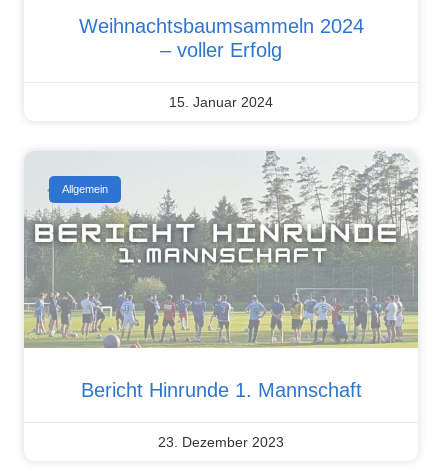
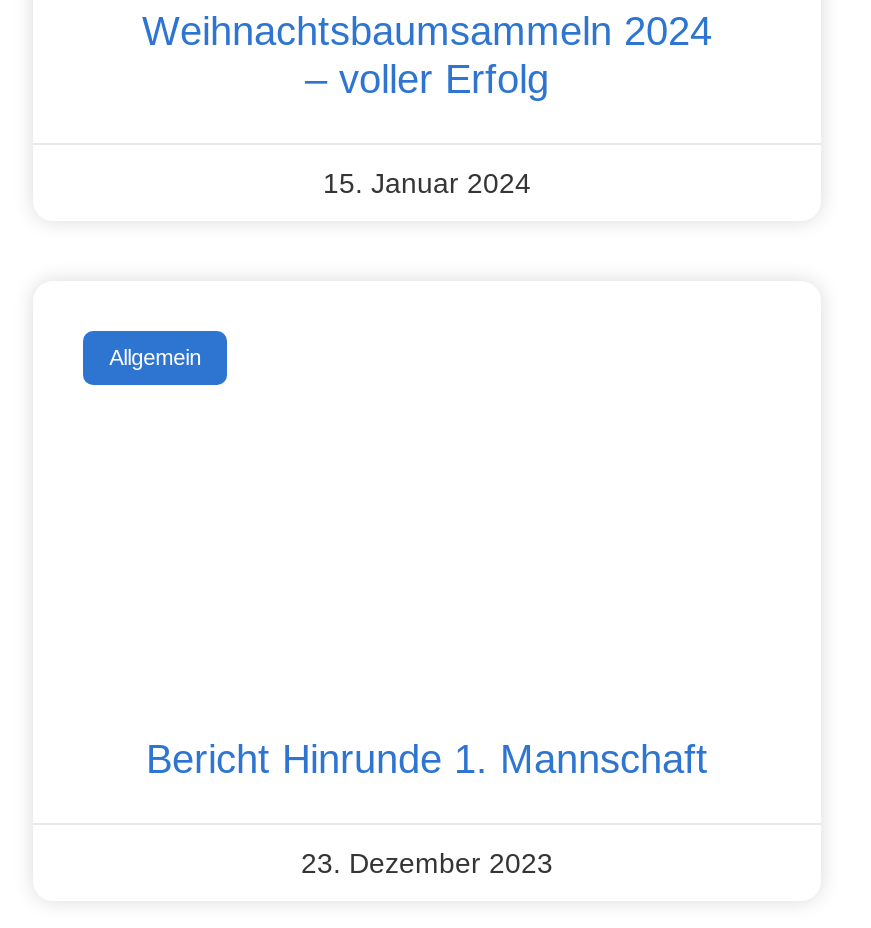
- [image]
